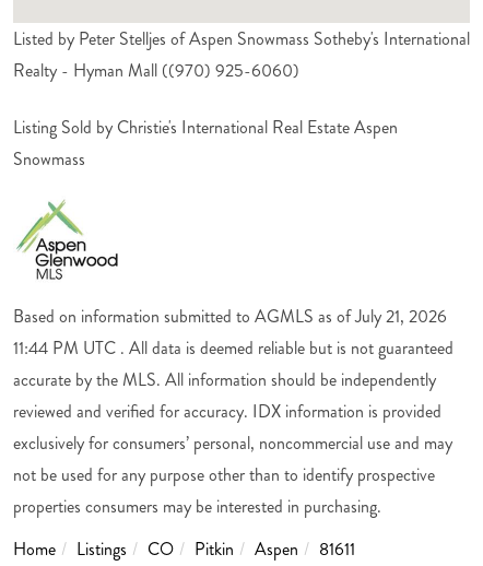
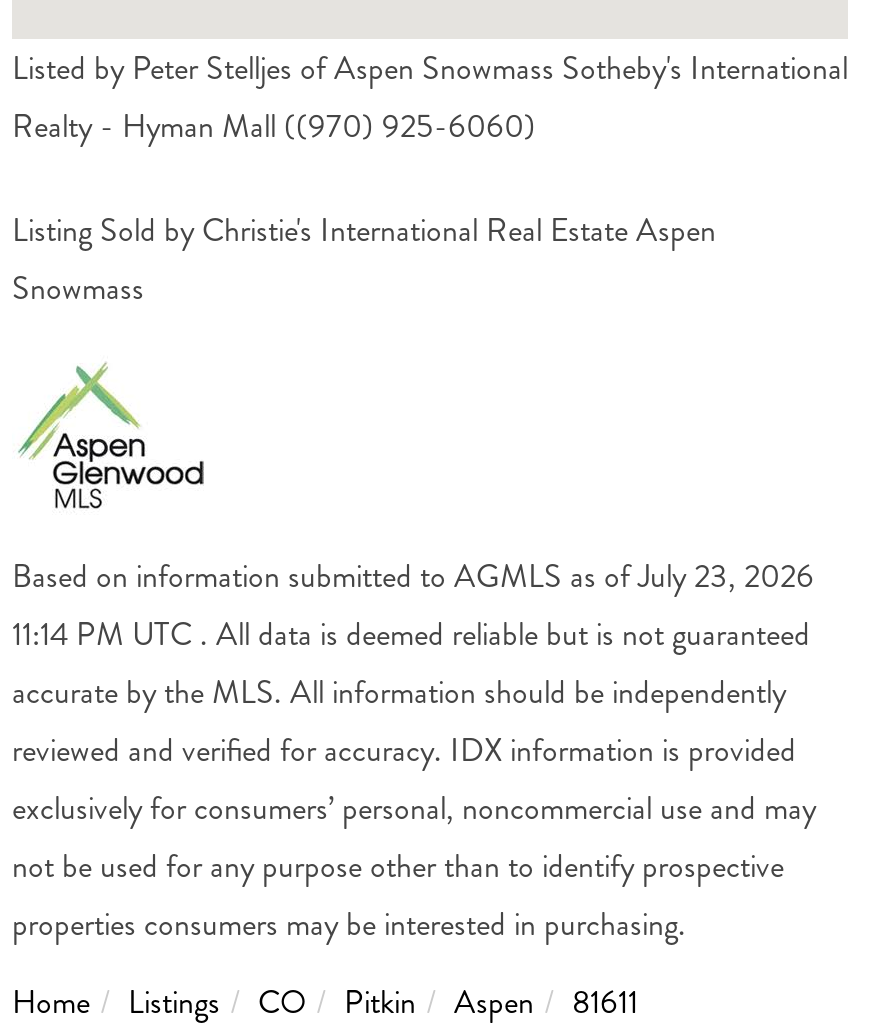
- Based on information submitted to AGMLS as of July 21, 2026
+ Based on information submitted to AGMLS as of July 23, 2026

- 11:44 PM UTC . All data is deemed reliable but is not guaranteed
+ 11:14 PM UTC . All data is deemed reliable but is not guaranteed
